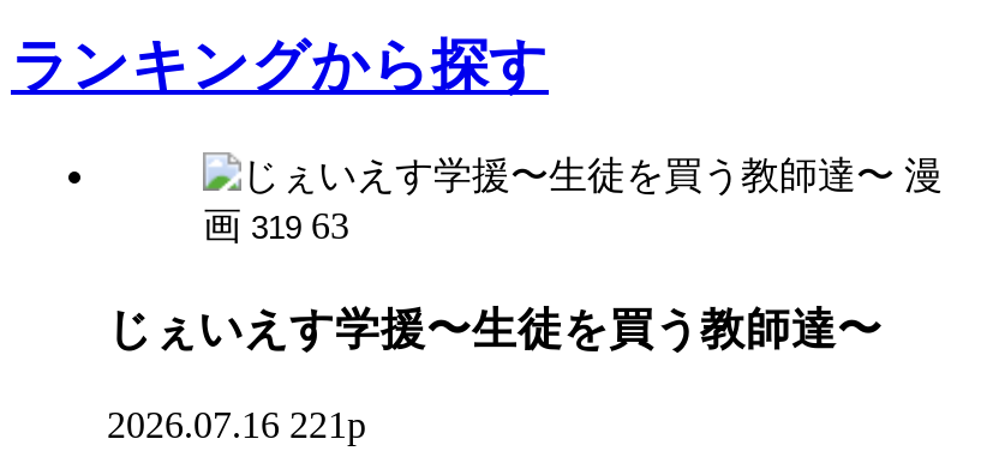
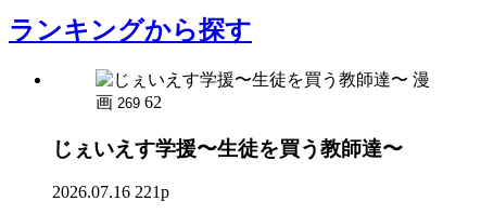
- 画 319 63
+ 画 269 62
